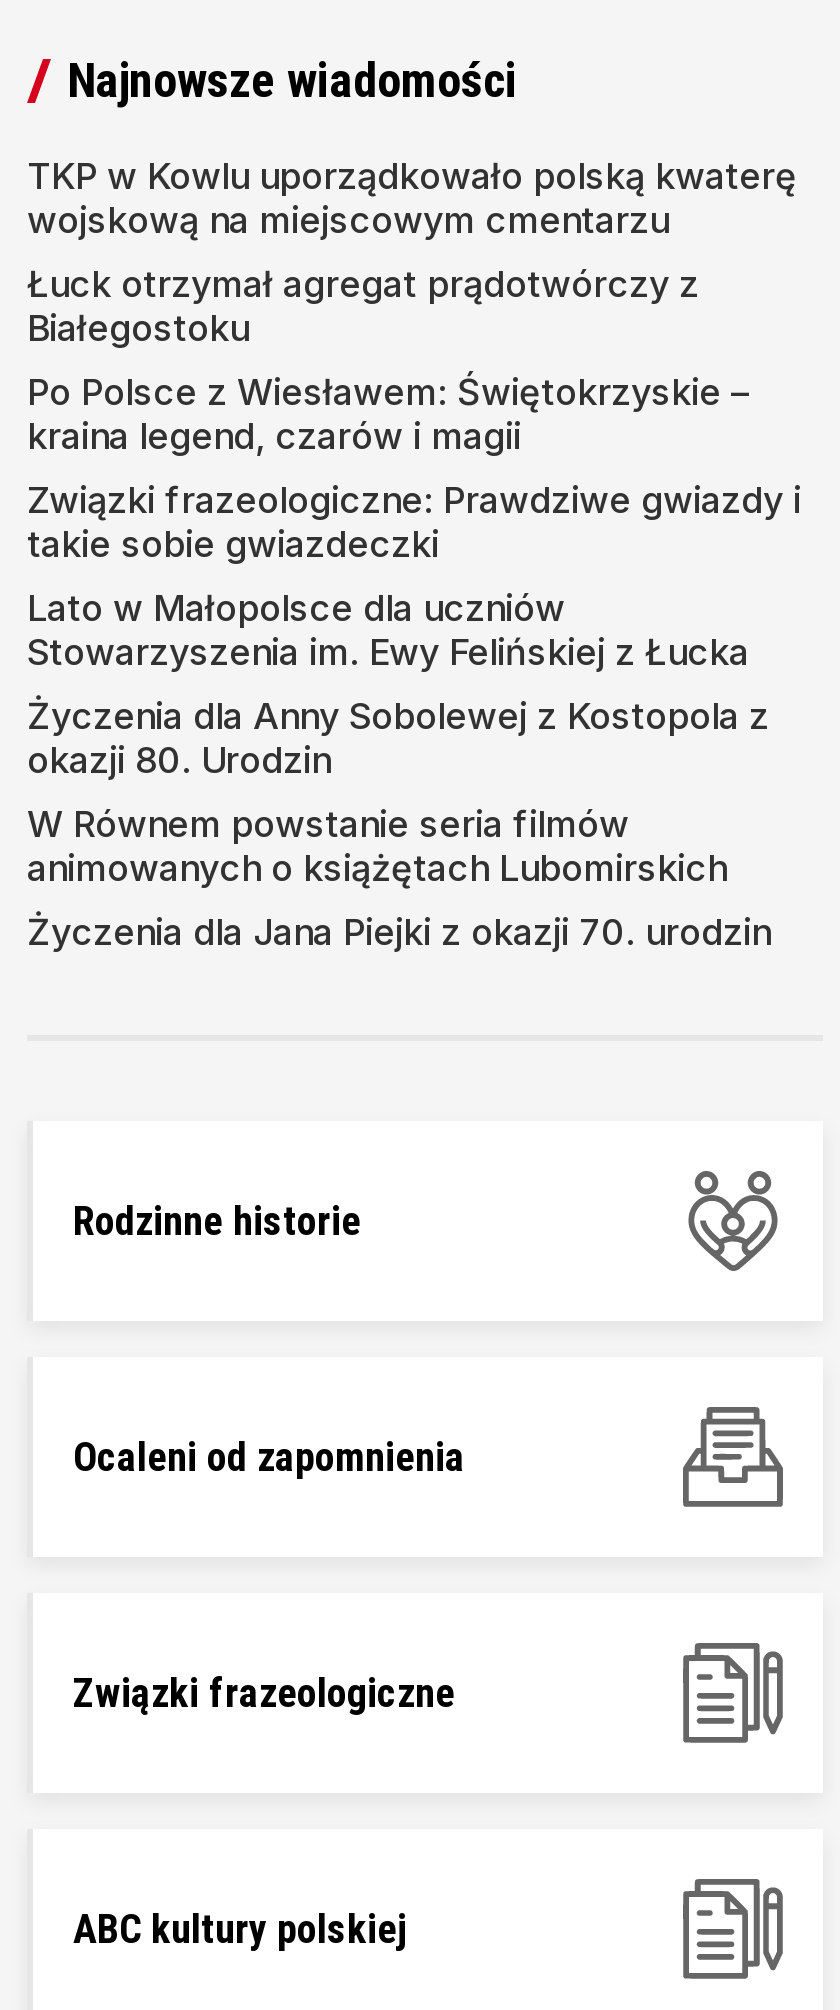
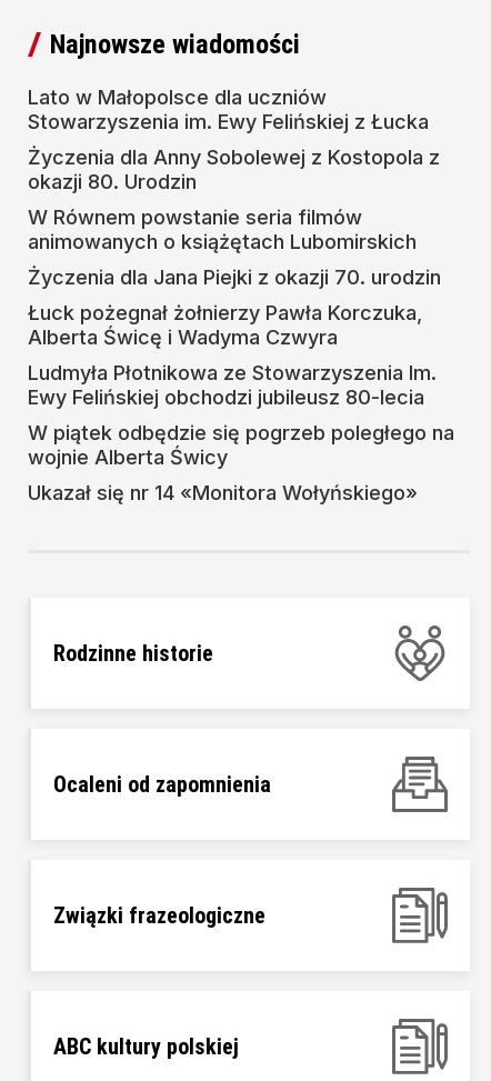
- TKP w Kowlu uporządkowało polską kwaterę
- wojskową na miejscowym cmentarzu
- Łuck otrzymał agregat prądotwórczy z
- Białegostoku
- Po Polsce z Wiesławem: Świętokrzyskie –
- kraina legend, czarów i magii
- Związki frazeologiczne: Prawdziwe gwiazdy i
- takie sobie gwiazdeczki

moved up: Lato w Małopolsce dla uczniów | Stowarzyszenia im. Ewy Felińskiej z Łucka | Życzenia dla Anny Sobolewej z Kostopola z | okazji 80. Urodzin | W Równem powstanie seria filmów | animowanych o książętach Lubomirskich | Życzenia dla Jana Piejki z okazji 70. urodzin

+ Łuck pożegnał żołnierzy Pawła Korczuka,
+ Alberta Świcę i Wadyma Czwyra
+ Ludmyła Płotnikowa ze Stowarzyszenia Im.
+ Ewy Felińskiej obchodzi jubileusz 80-lecia
+ W piątek odbędzie się pogrzeb poległego na
+ wojnie Alberta Świcy
+ Ukazał się nr 14 «Monitora Wołyńskiego»
